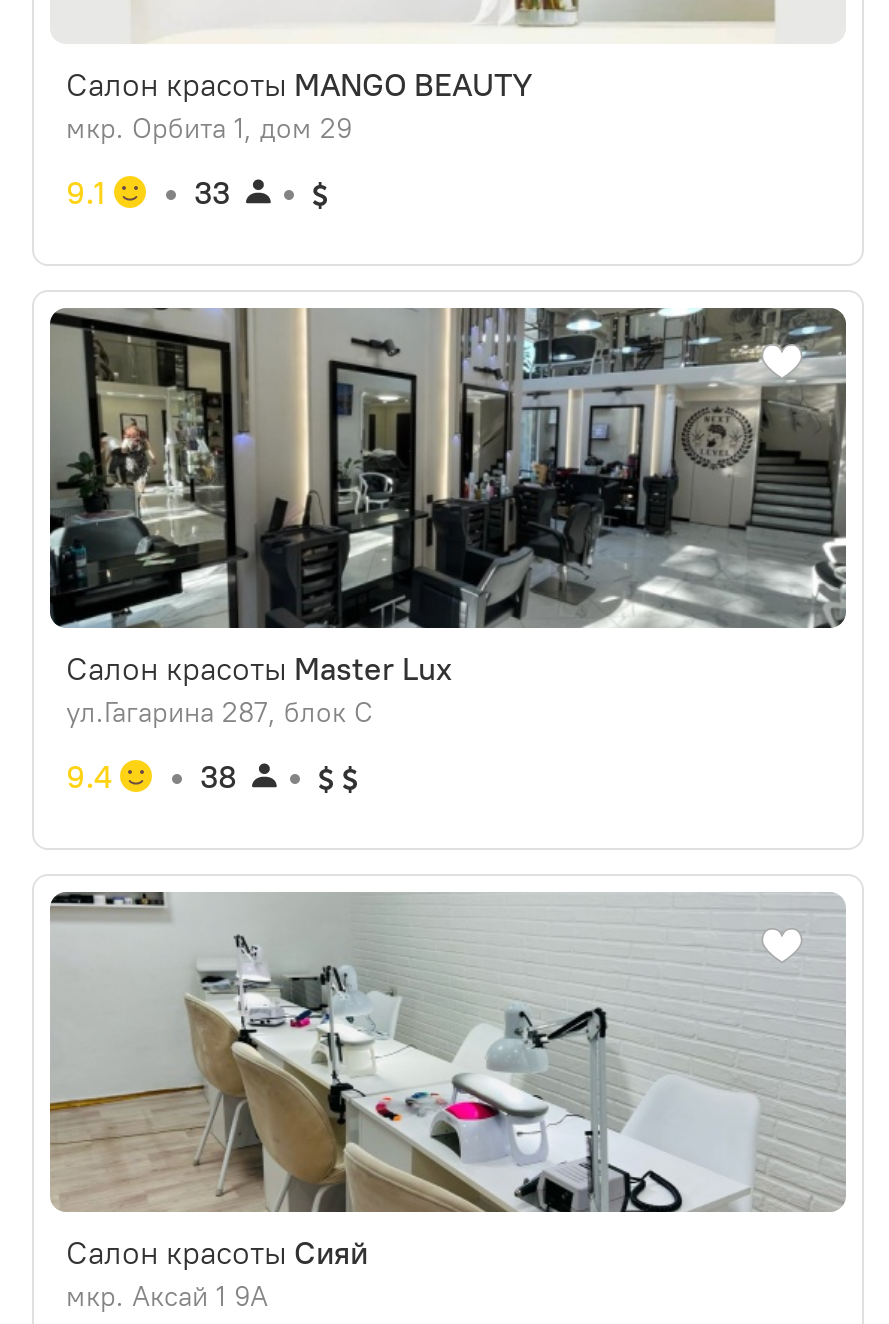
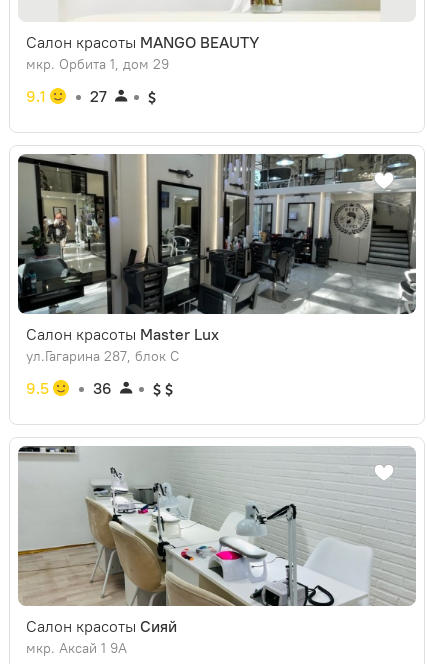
- 33
+ 27

- 9.4
+ 9.5

- 38
+ 36
